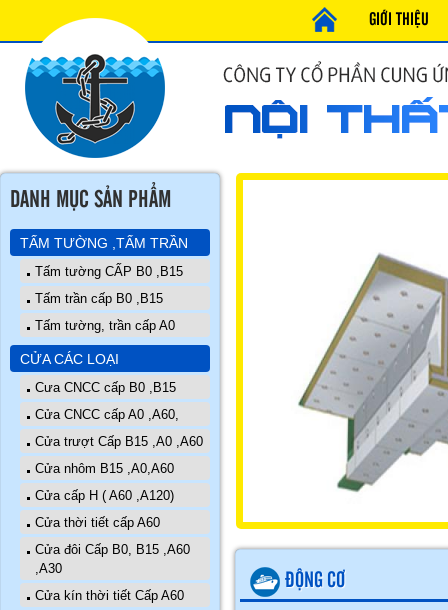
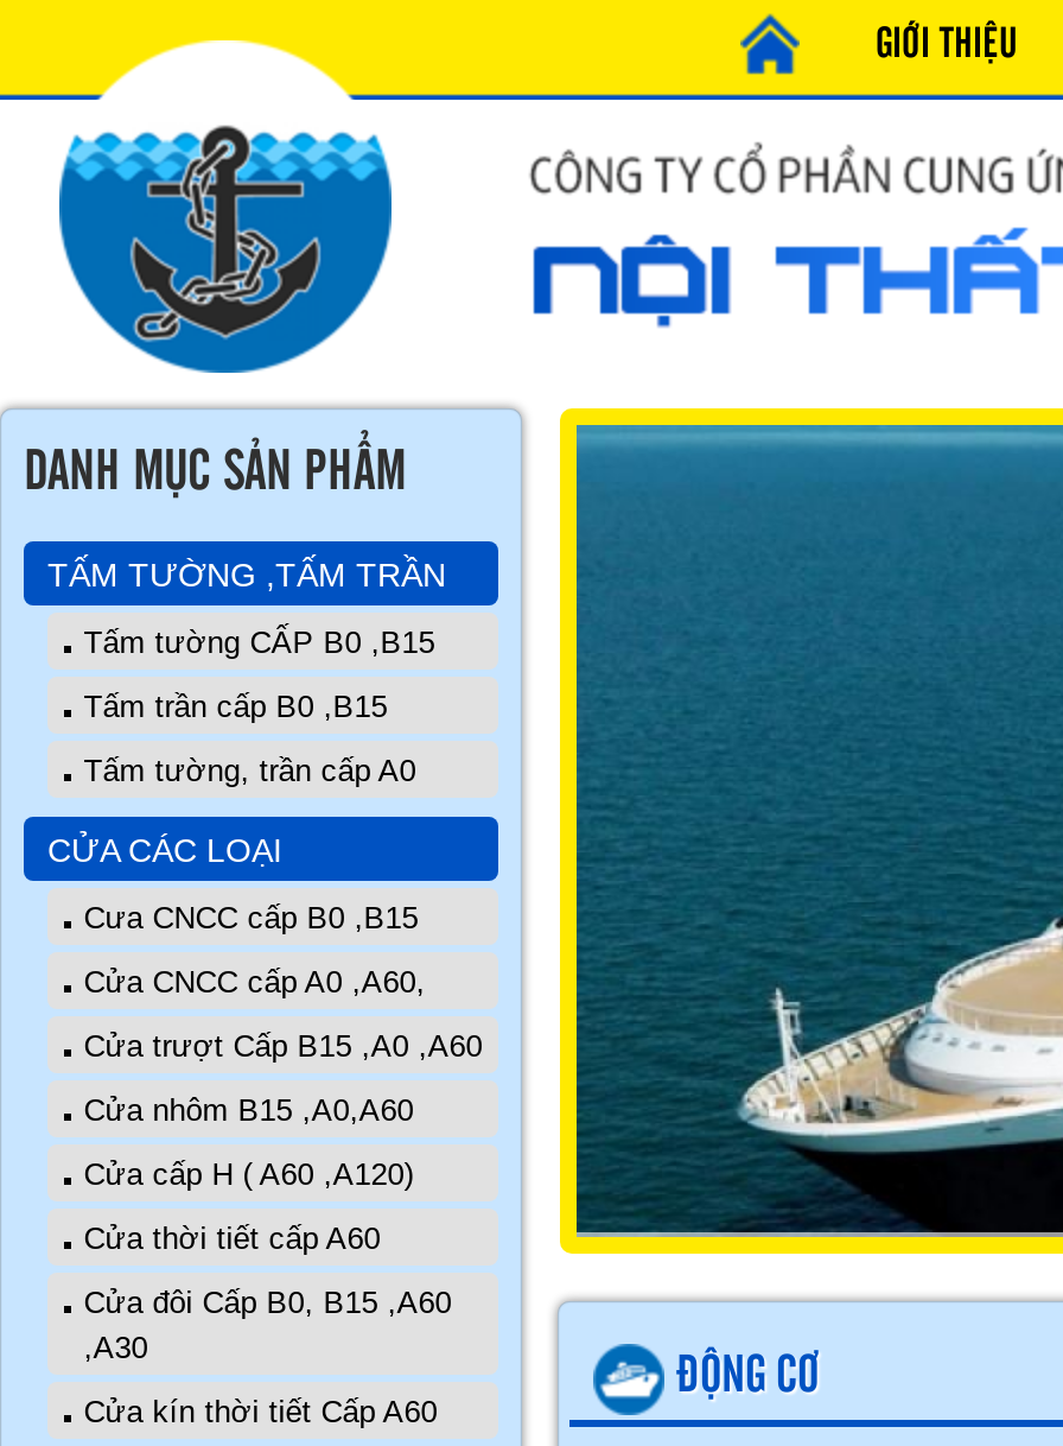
- [image]
+ [image]
